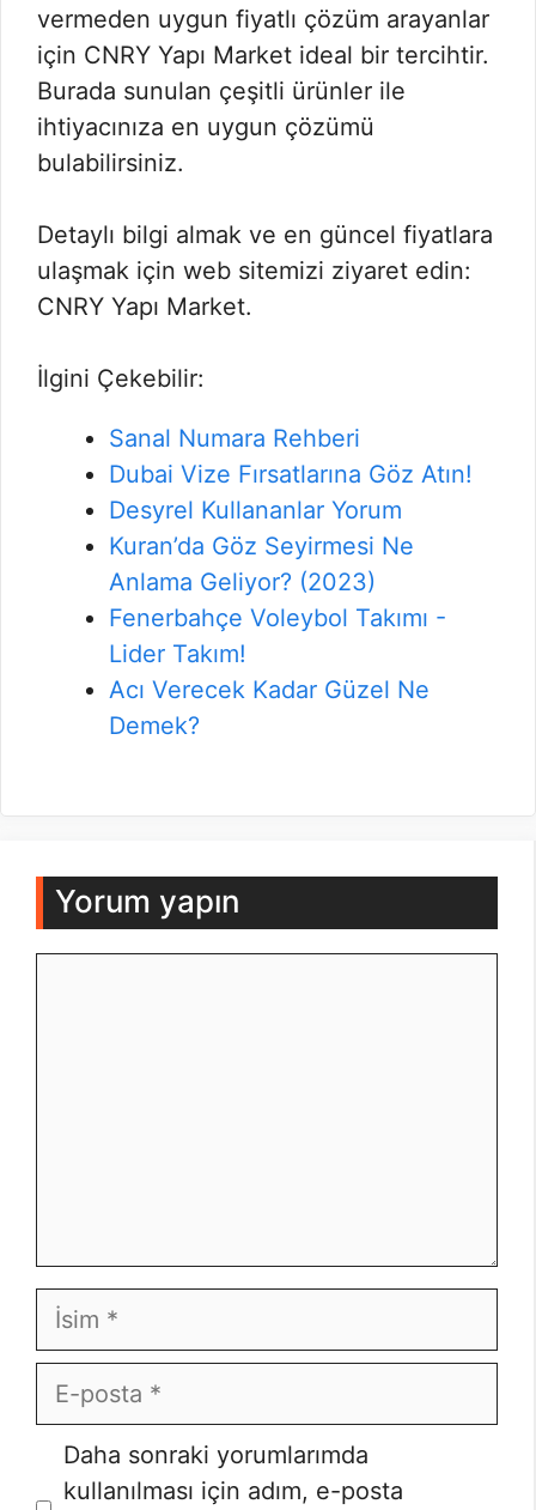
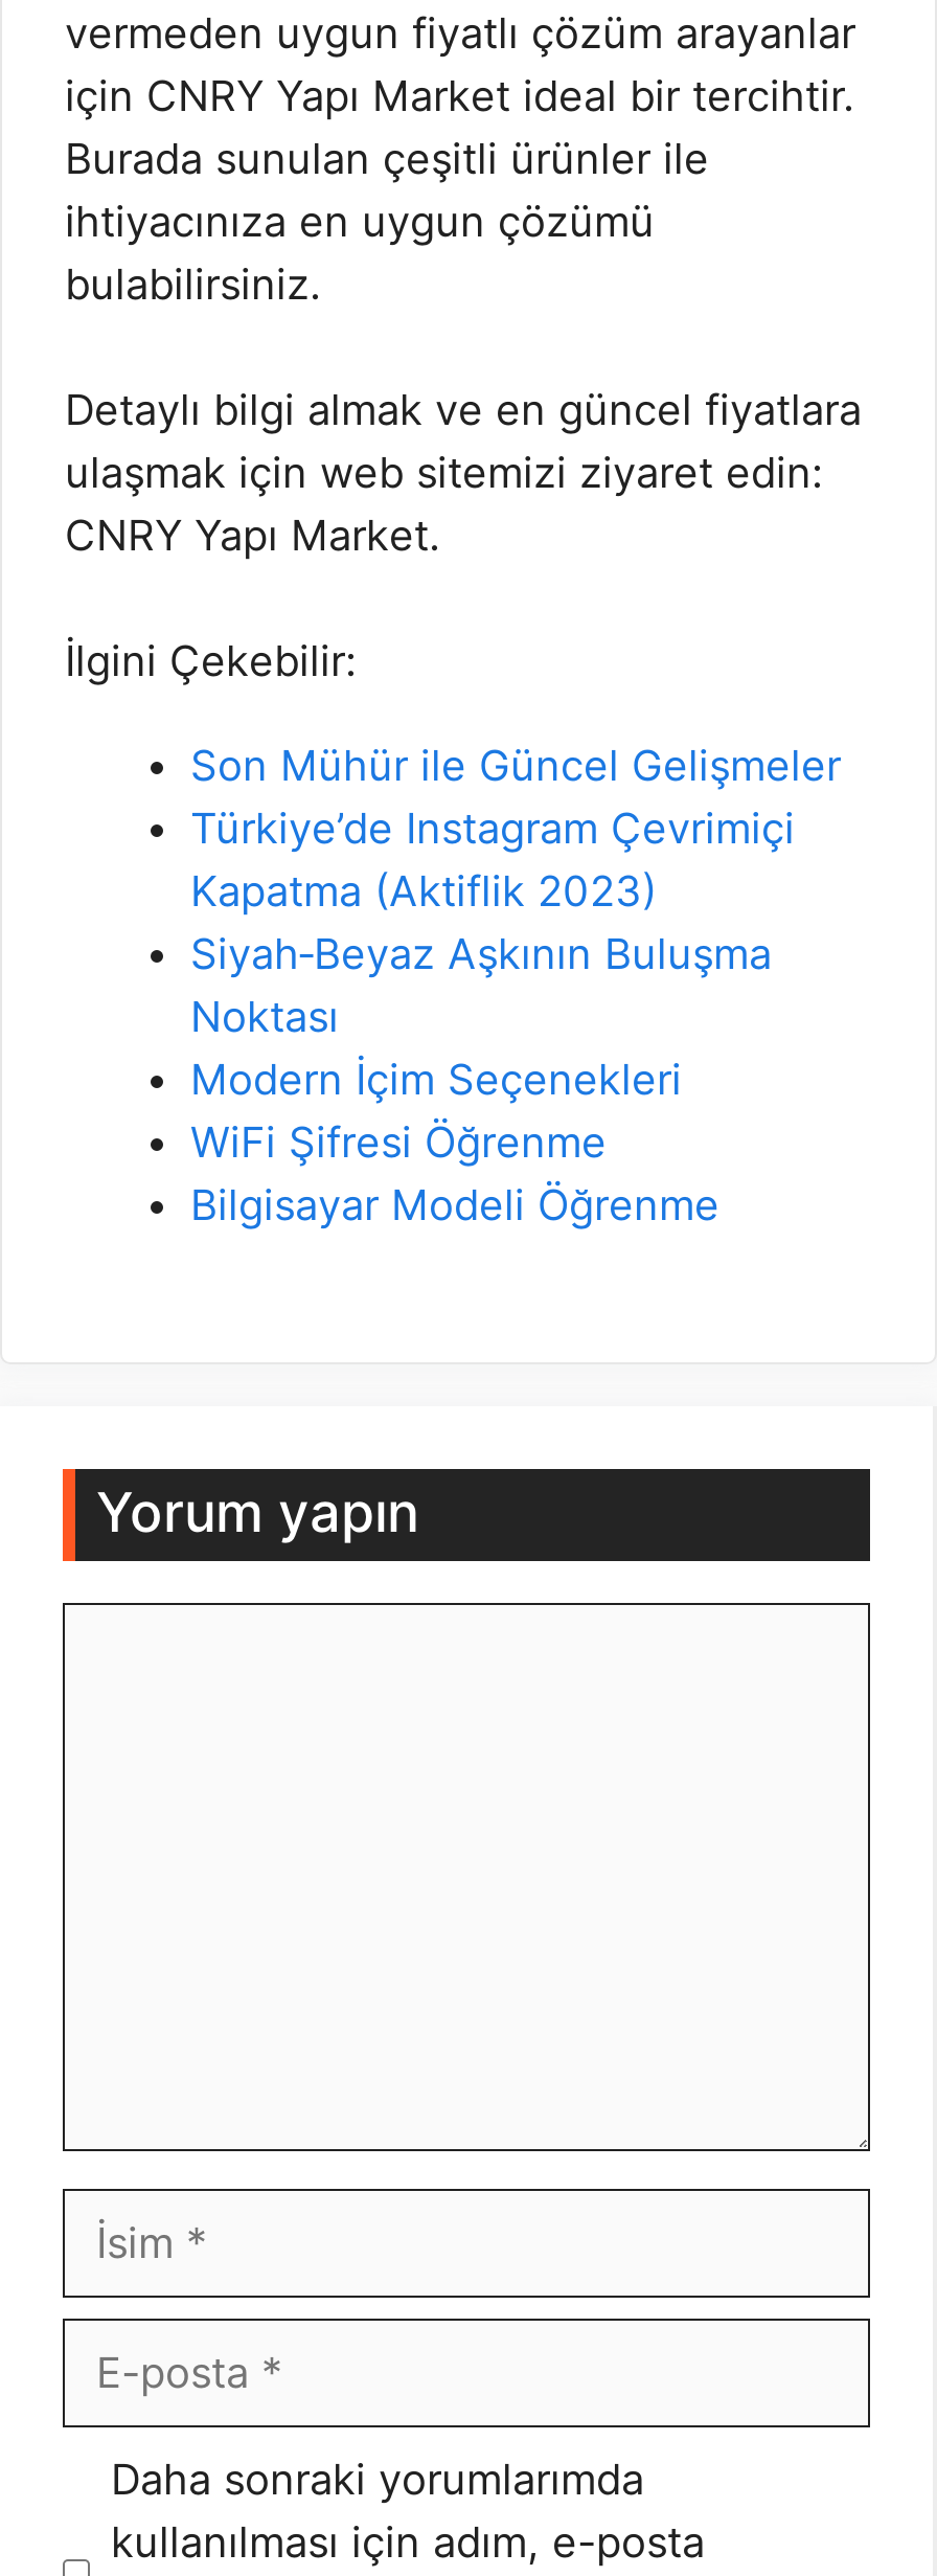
- Sanal Numara Rehberi
- Dubai Vize Fırsatlarına Göz Atın!
- Desyrel Kullananlar Yorum
- Kuran’da Göz Seyirmesi Ne
- Anlama Geliyor? (2023)
- Fenerbahçe Voleybol Takımı -
- Lider Takım!
- Acı Verecek Kadar Güzel Ne
- Demek?
+ Son Mühür ile Güncel Gelişmeler
+ Türkiye’de Instagram Çevrimiçi
+ Kapatma (Aktiflik 2023)
+ Siyah‑Beyaz Aşkının Buluşma
+ Noktası
+ Modern İçim Seçenekleri
+ WiFi Şifresi Öğrenme
+ Bilgisayar Modeli Öğrenme
